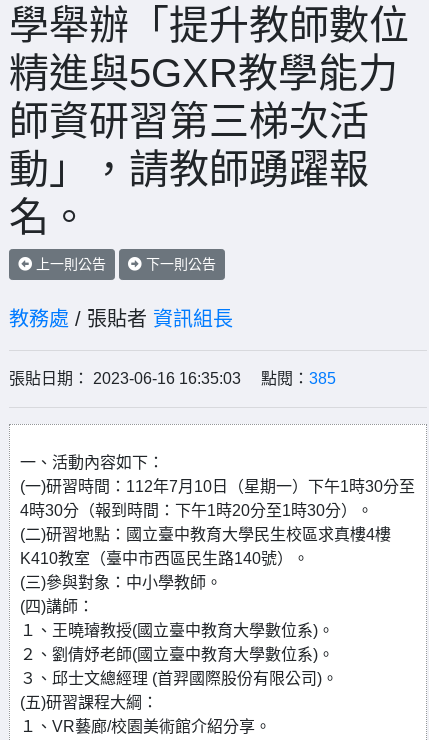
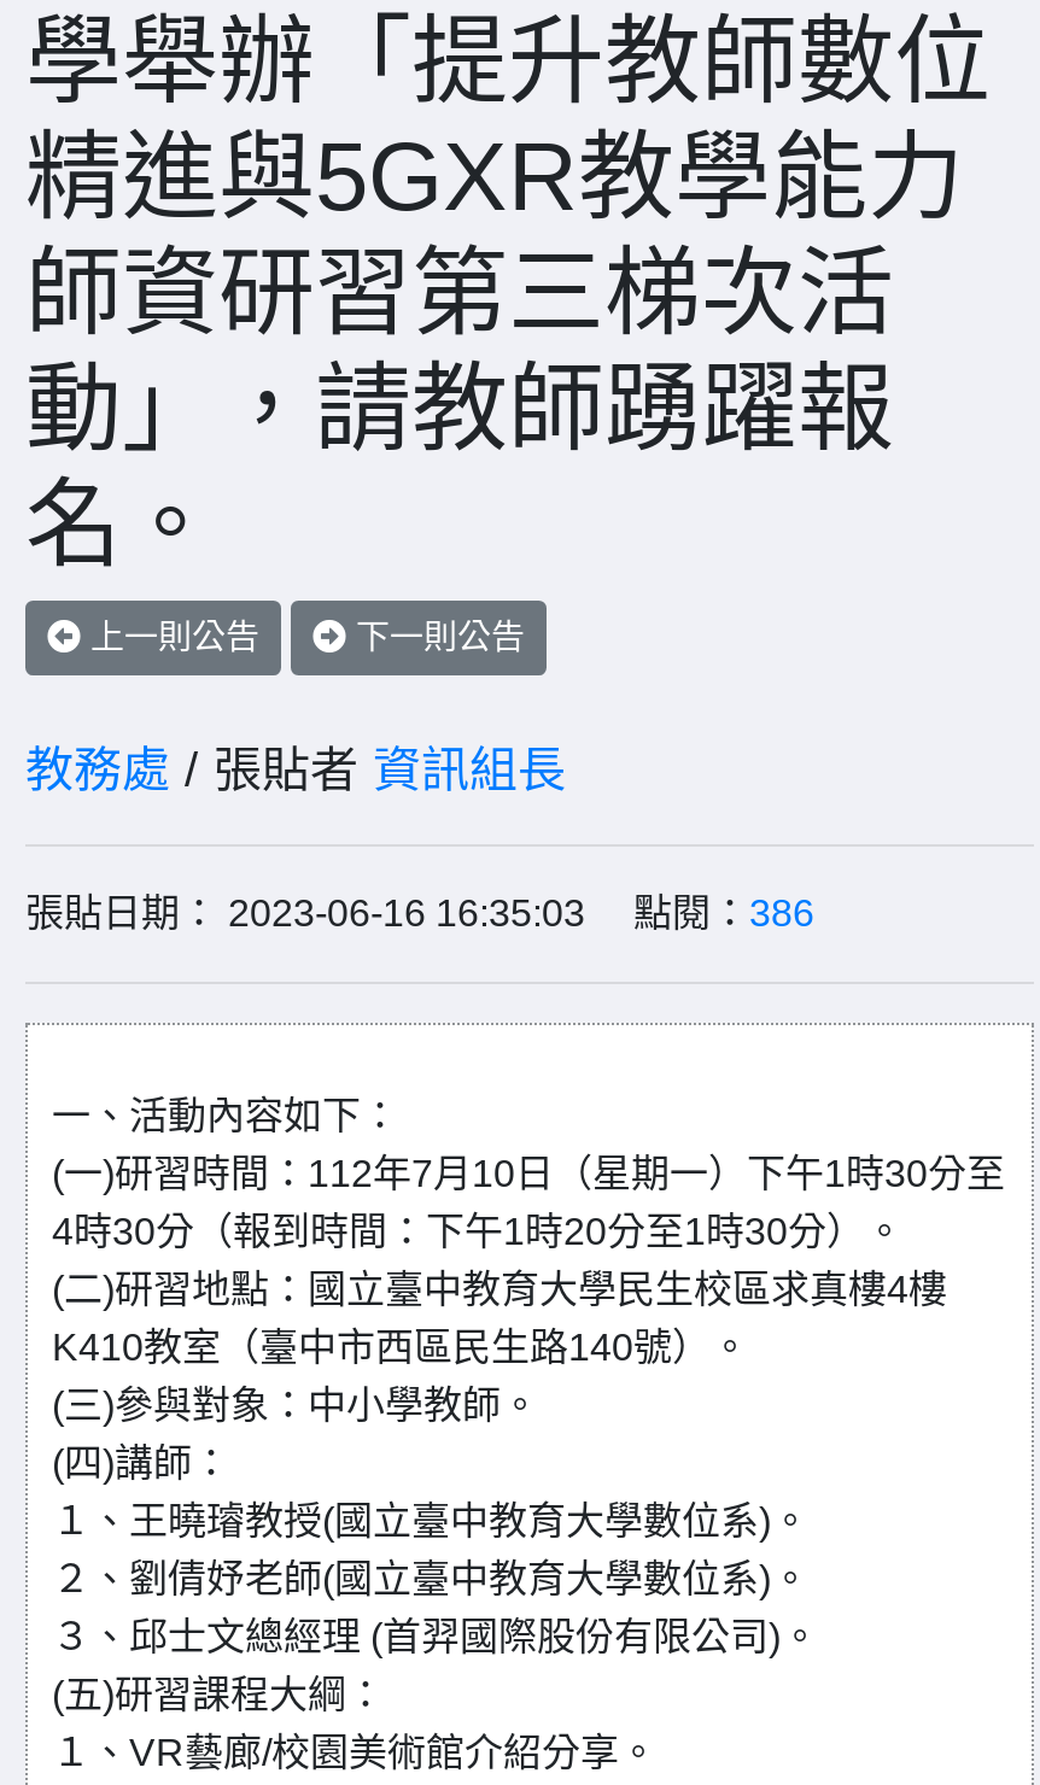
- 張貼日期： 2023-06-16 16:35:03 點閱：385
+ 張貼日期： 2023-06-16 16:35:03 點閱：386
